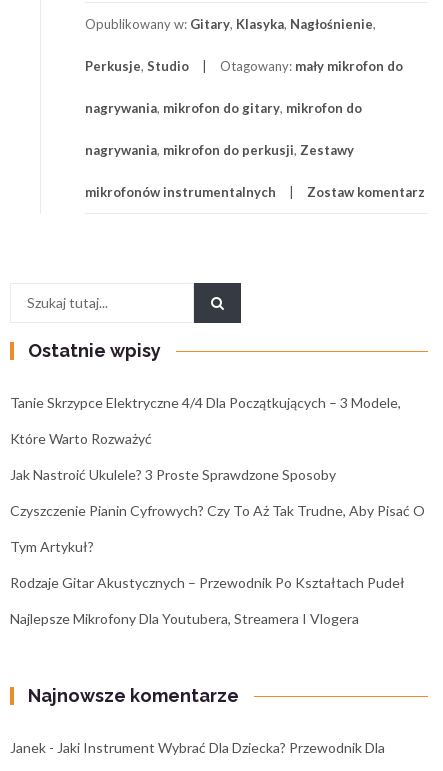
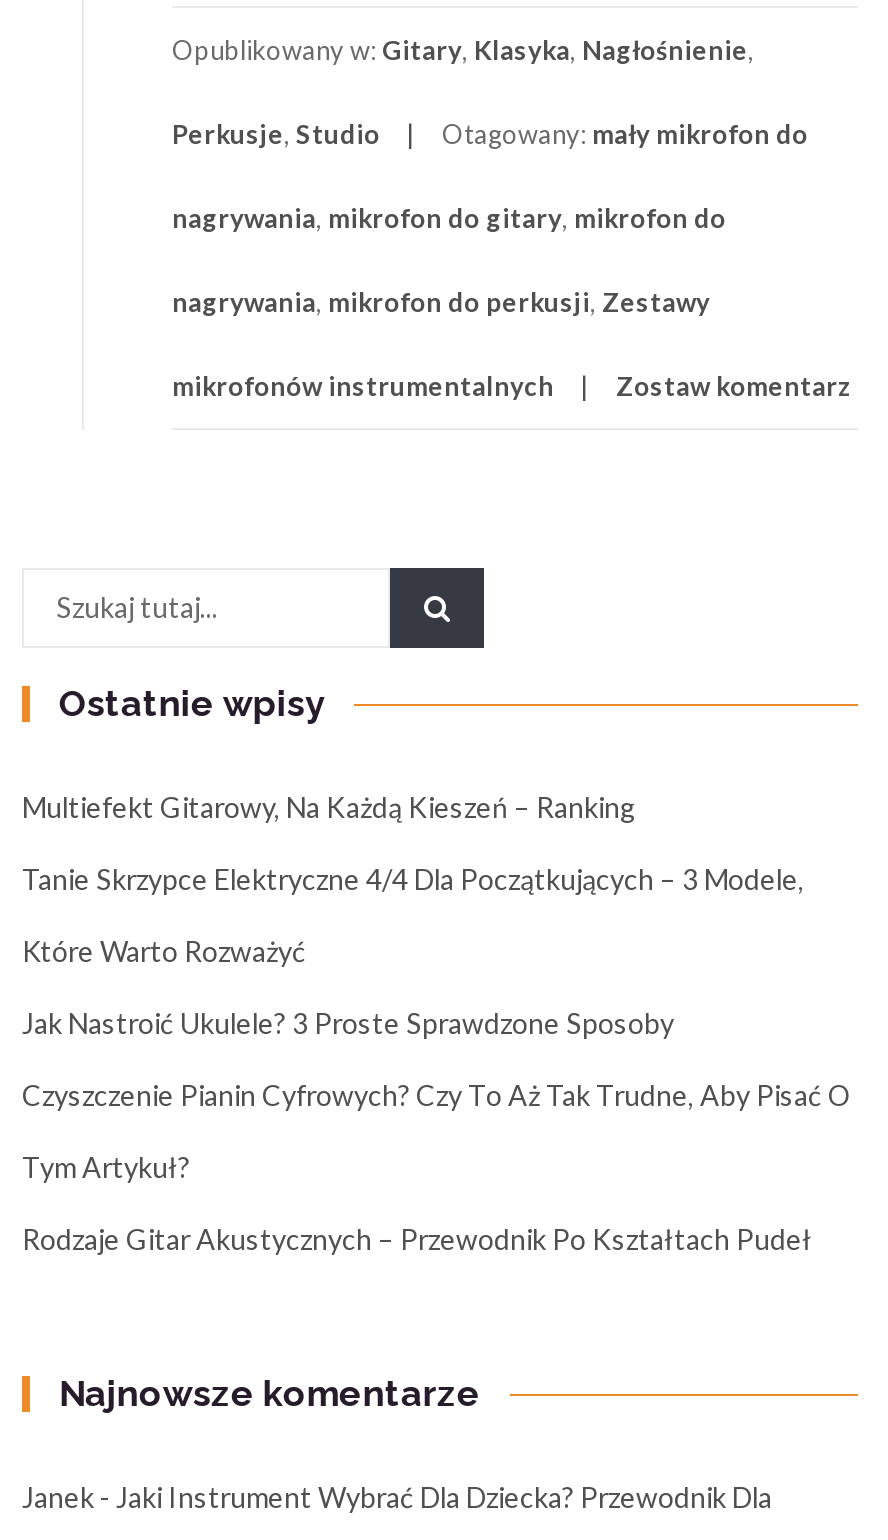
+ Multiefekt Gitarowy, Na Każdą Kieszeń – Ranking

moved down: Tanie Skrzypce Elektryczne 4/4 Dla Początkujących – 3 Modele, | Które Warto Rozważyć | Jak Nastroić Ukulele? 3 Proste Sprawdzone Sposoby | Czyszczenie Pianin Cyfrowych? Czy To Aż Tak Trudne, Aby Pisać O | Tym Artykuł? | Rodzaje Gitar Akustycznych – Przewodnik Po Kształtach Pudeł

- Najlepsze Mikrofony Dla Youtubera, Streamera I Vlogera
